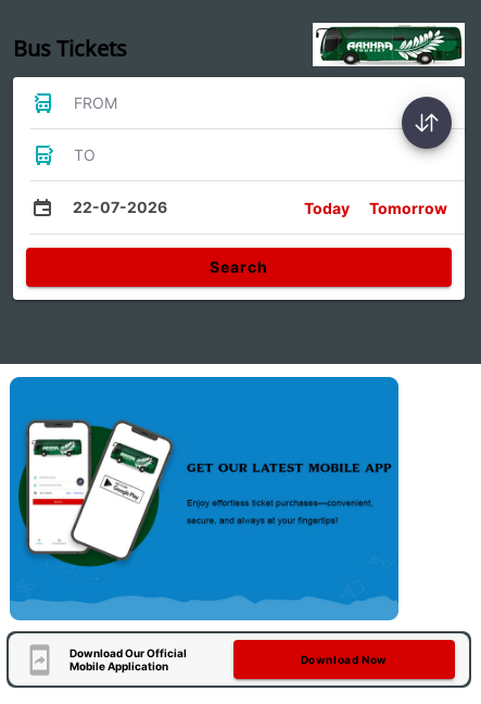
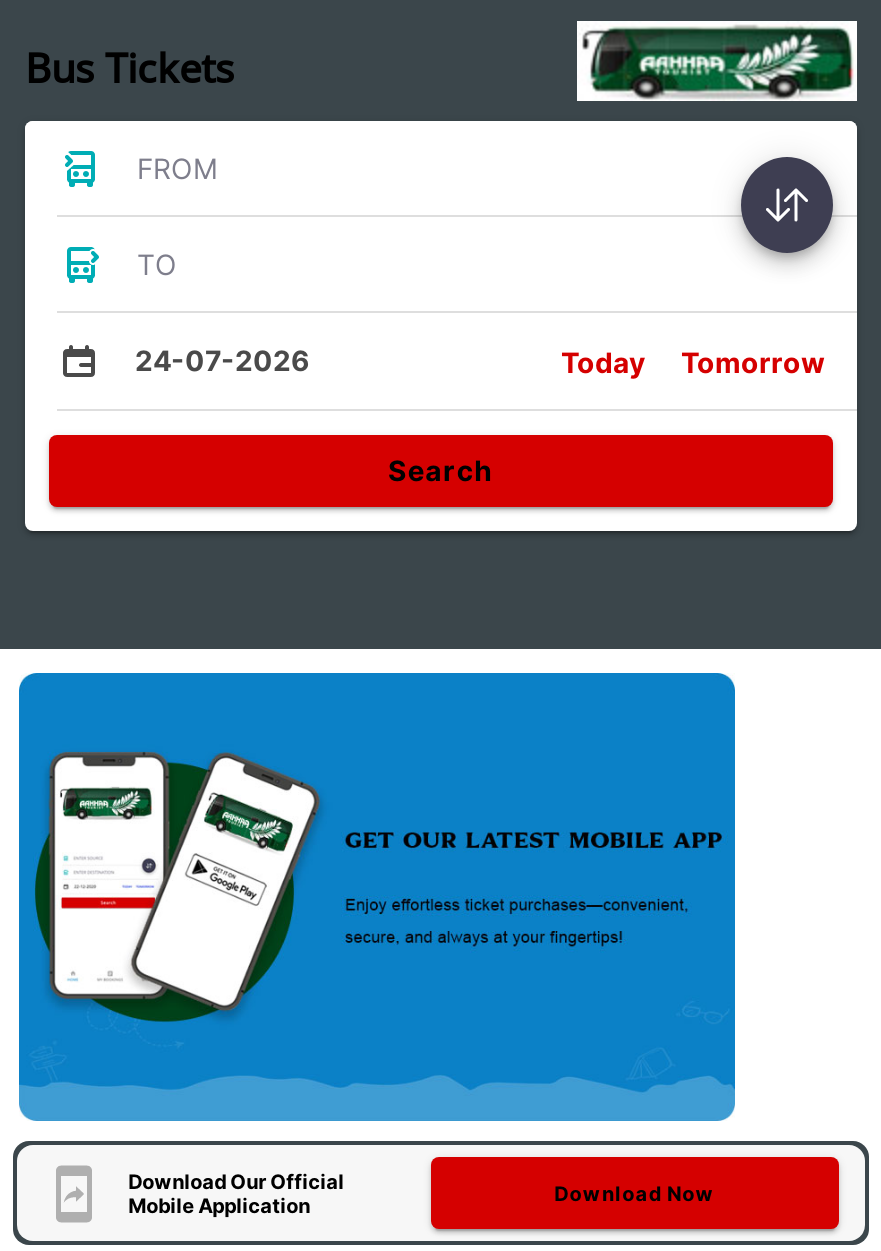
- 22-07-2026
+ 24-07-2026
